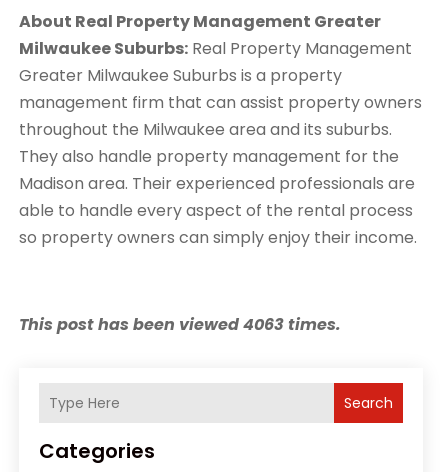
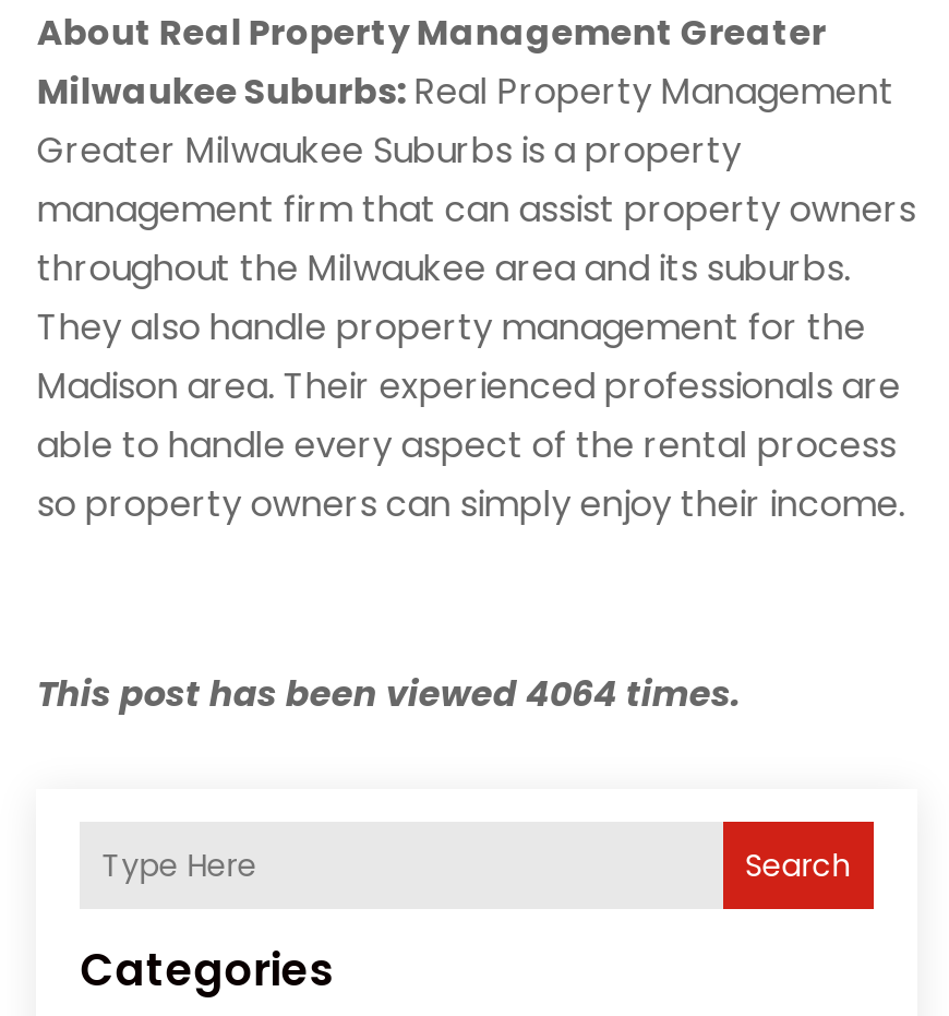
- This post has been viewed 4063 times.
+ This post has been viewed 4064 times.
